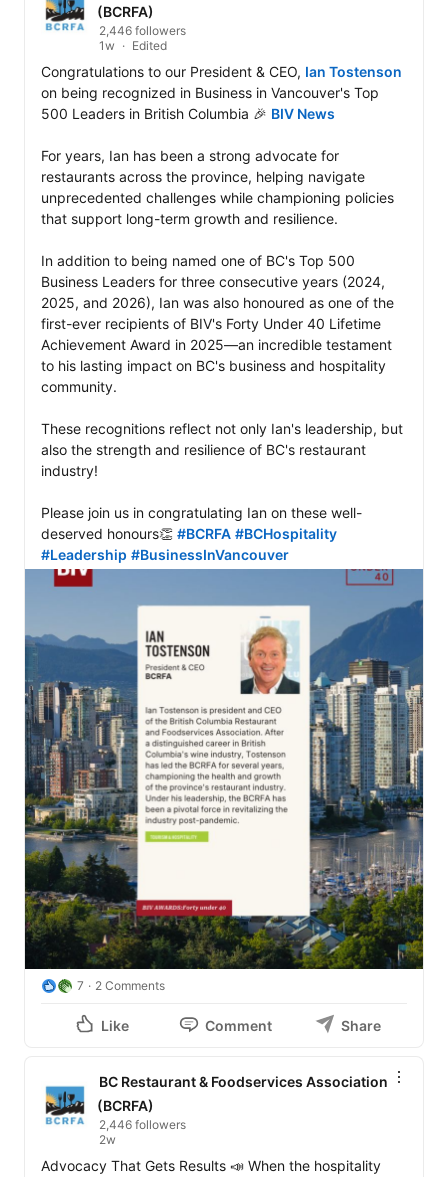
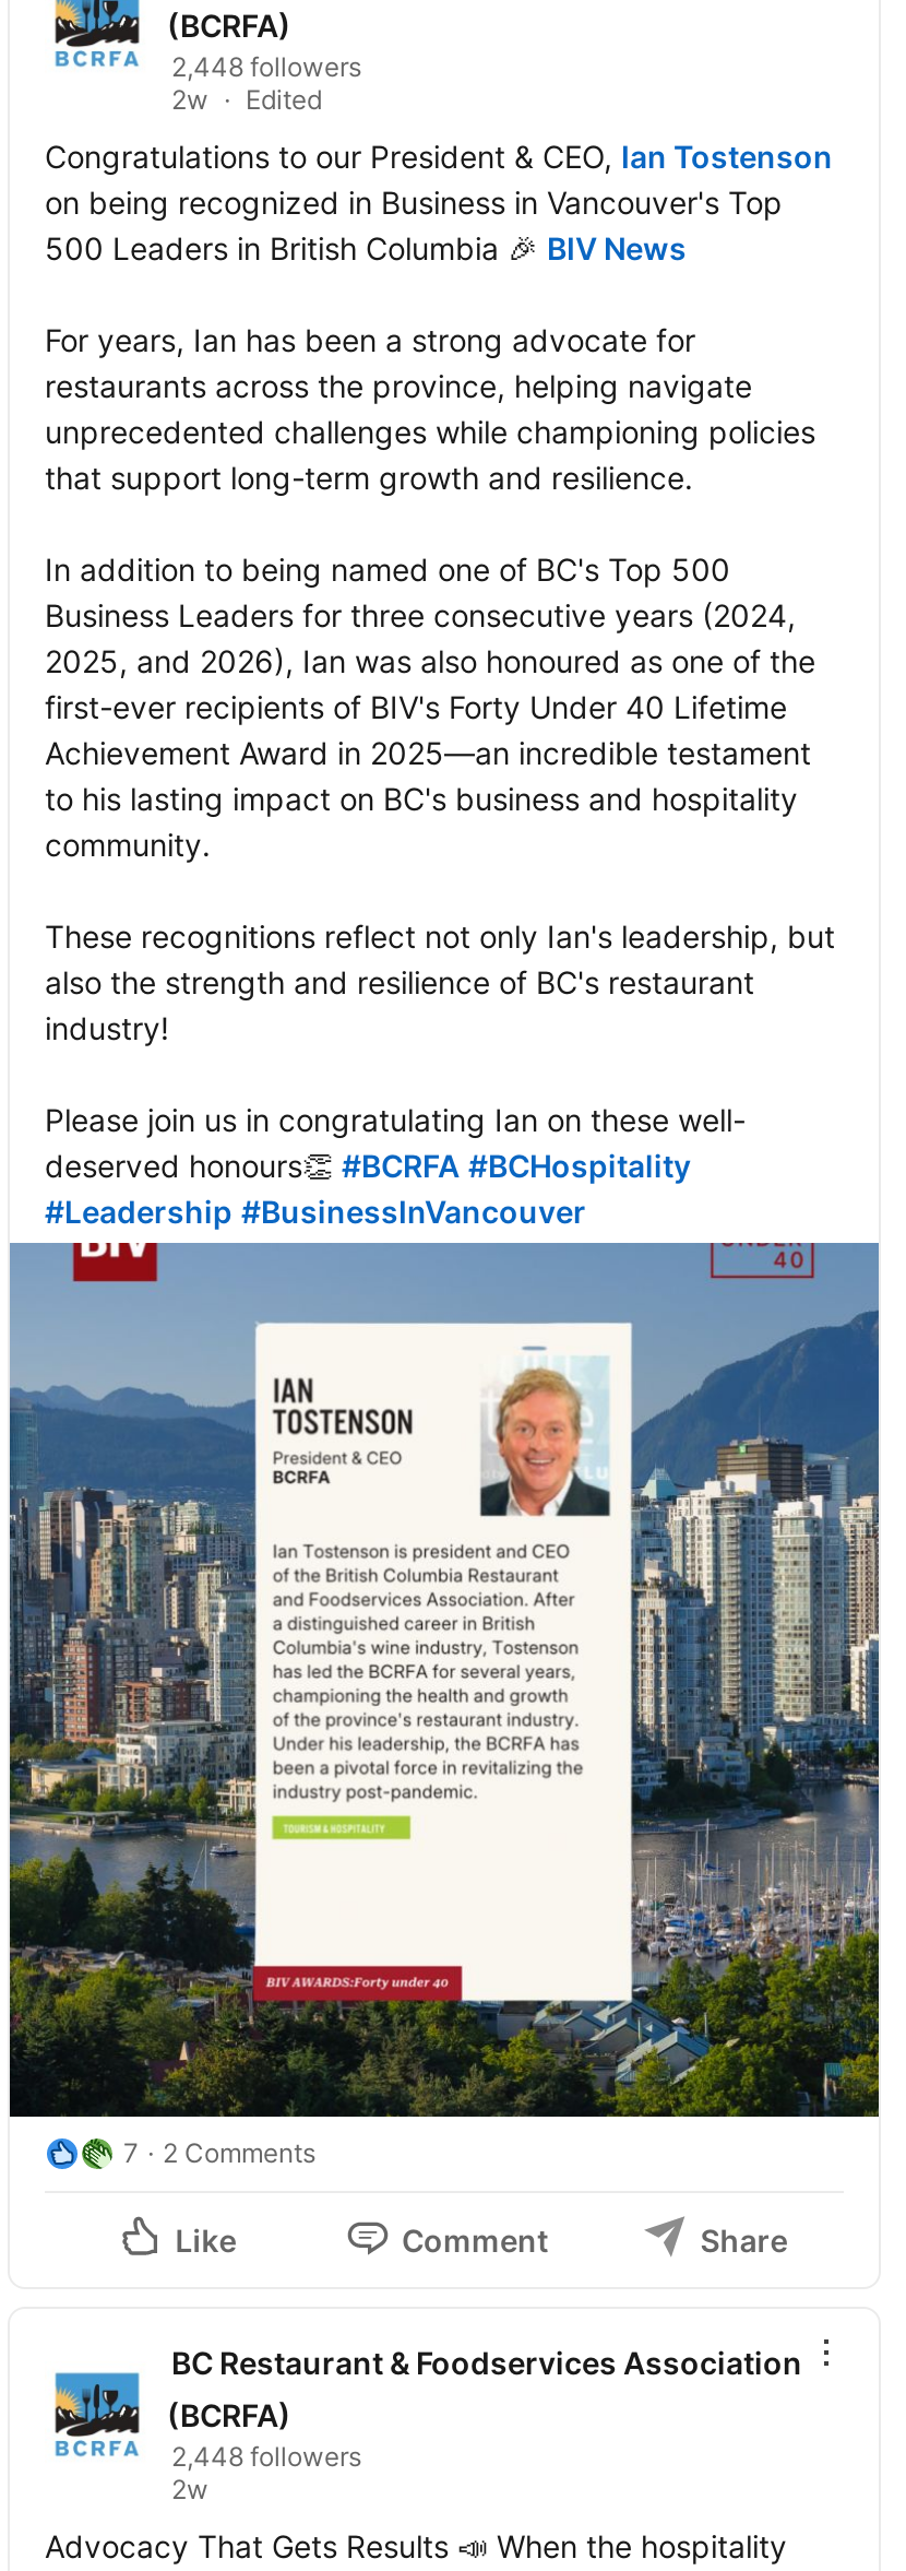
- 2,446 followers
- 1w
+ 2,448 followers
+ 2w

- 2,446 followers
+ 2,448 followers
